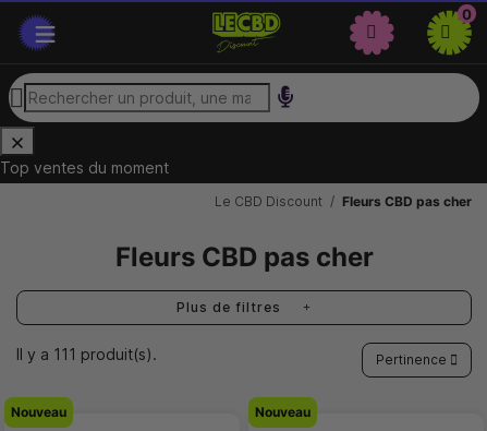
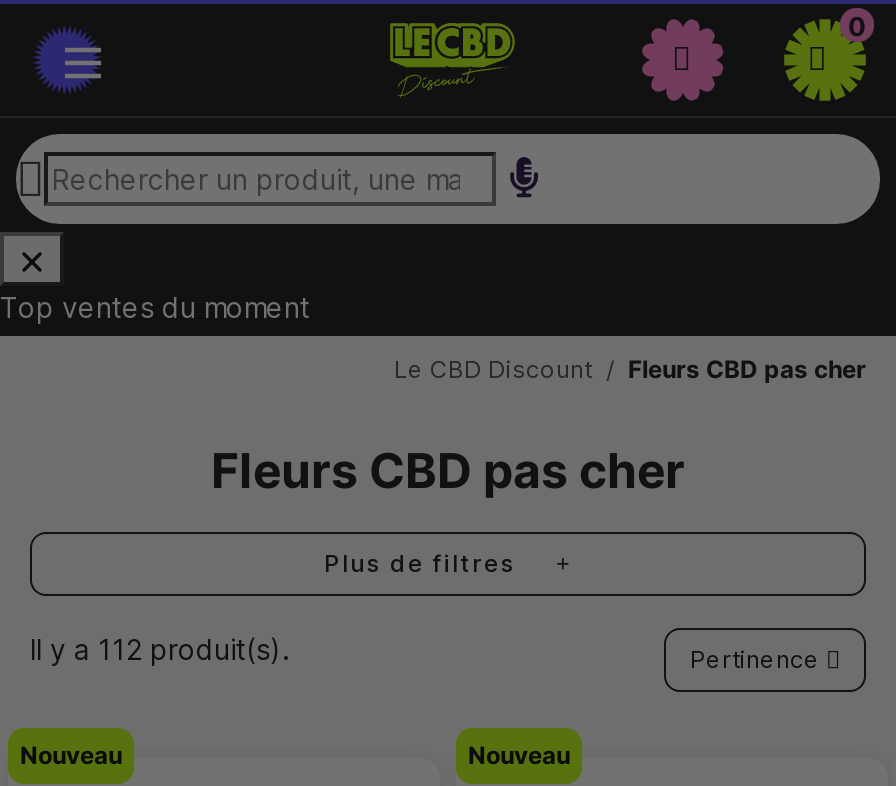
- Il y a 111 produit(s).
+ Il y a 112 produit(s).
